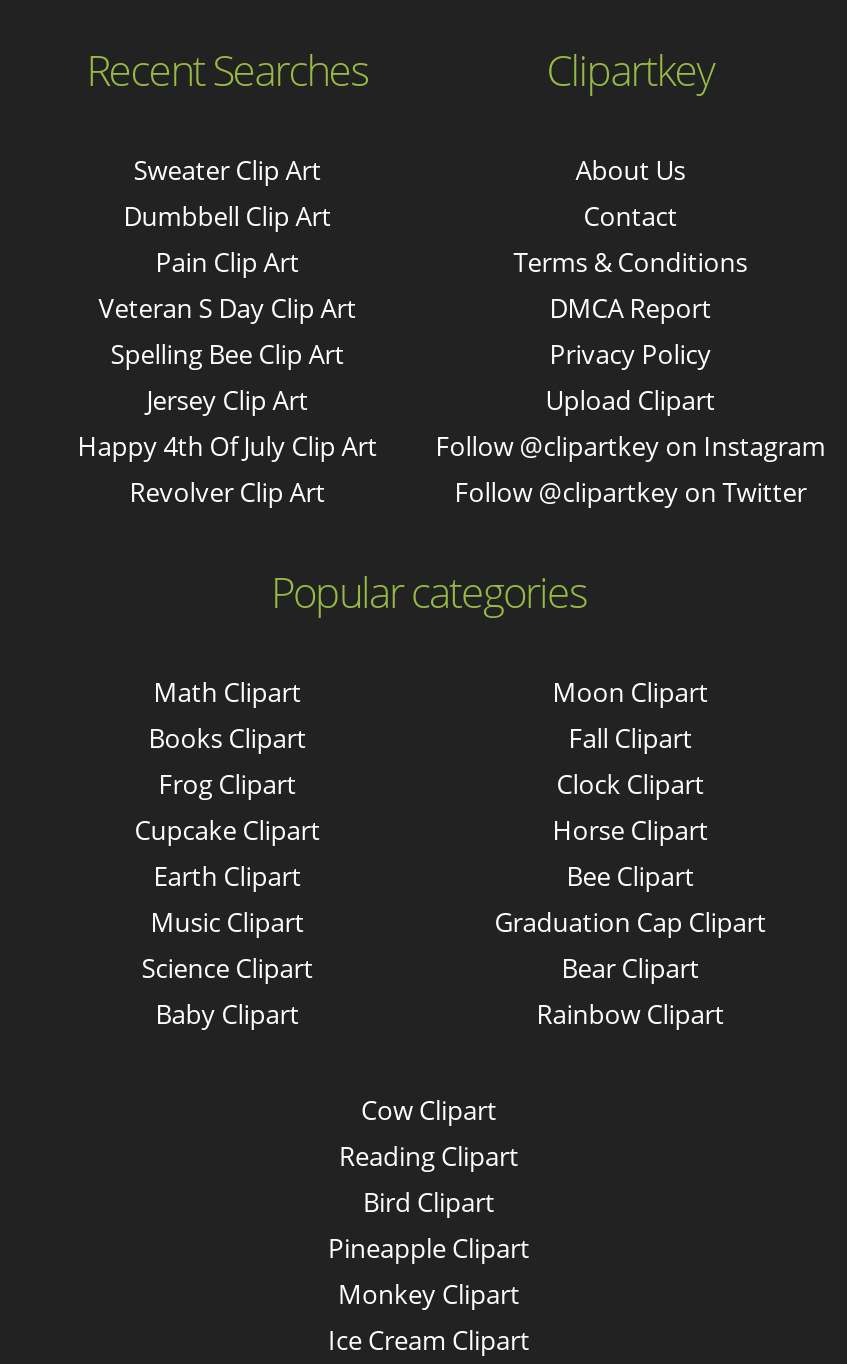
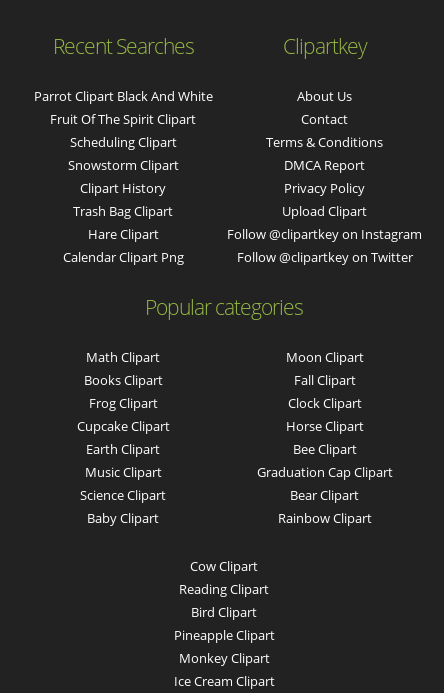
- Sweater Clip Art
- Dumbbell Clip Art
- Pain Clip Art
- Veteran S Day Clip Art
- Spelling Bee Clip Art
- Jersey Clip Art
- Happy 4th Of July Clip Art
- Revolver Clip Art
+ Parrot Clipart Black And White
+ Fruit Of The Spirit Clipart
+ Scheduling Clipart
+ Snowstorm Clipart
+ Clipart History
+ Trash Bag Clipart
+ Hare Clipart
+ Calendar Clipart Png
